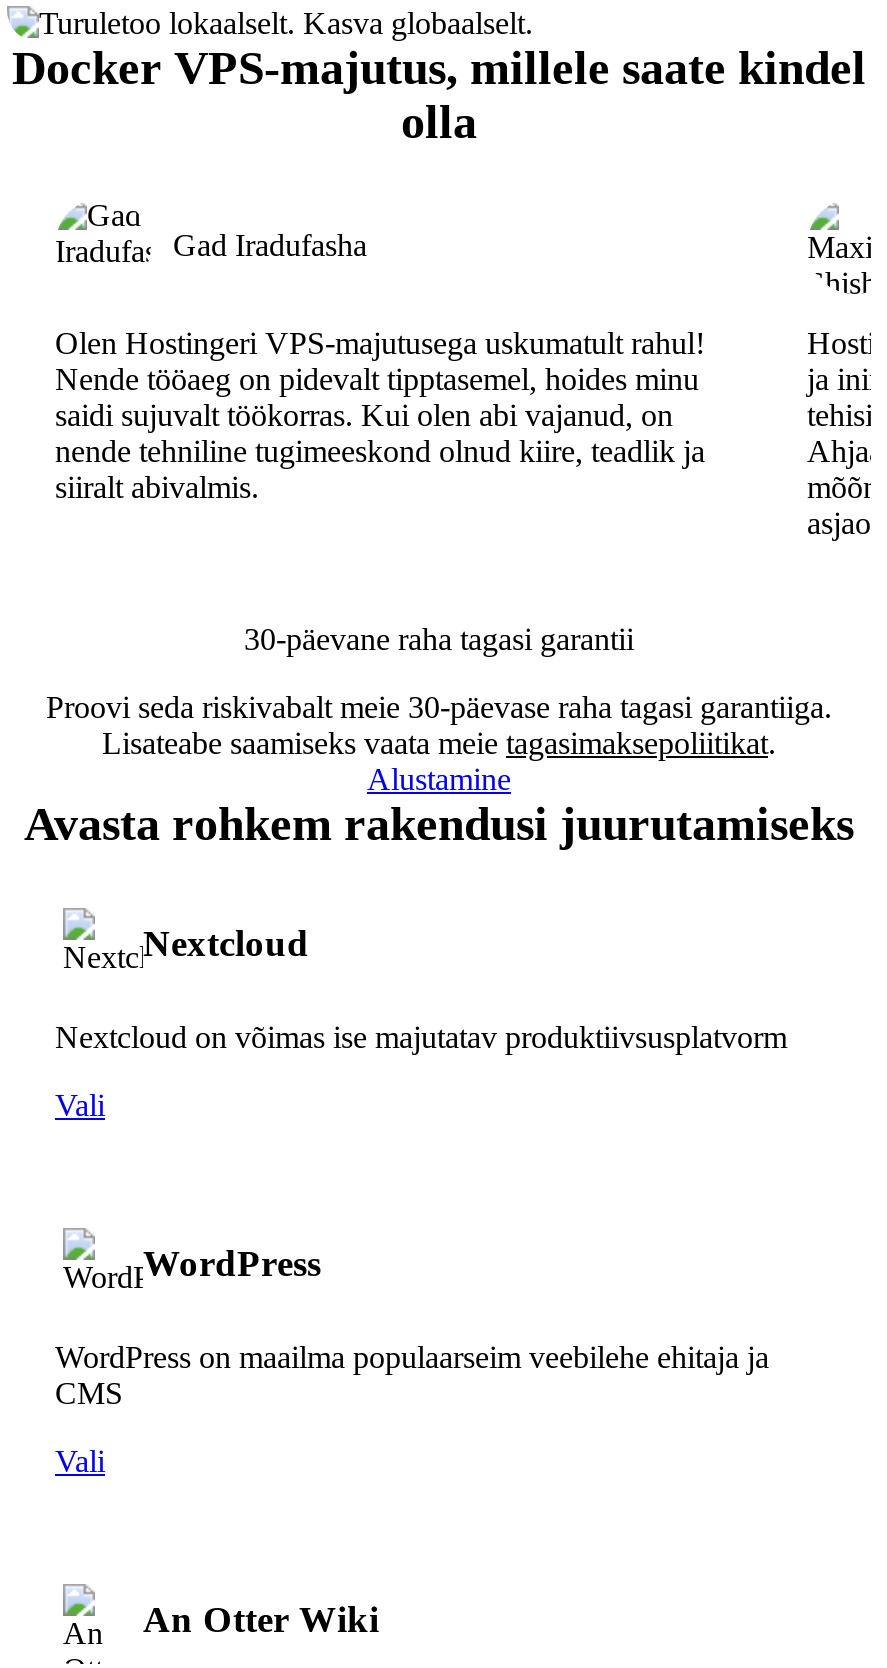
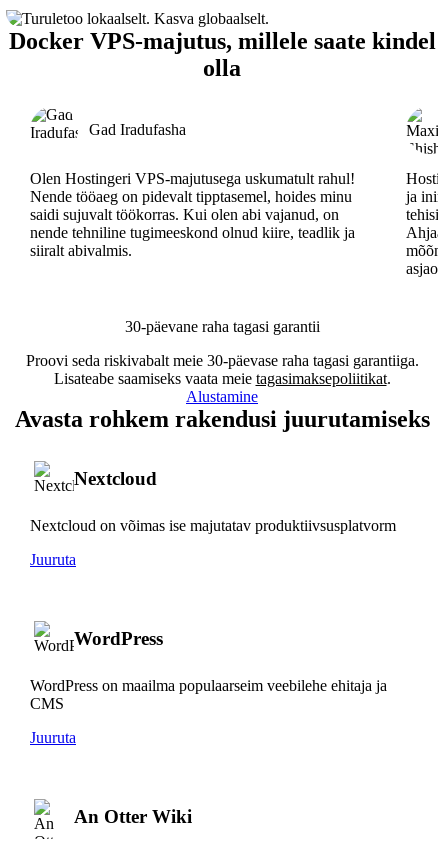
- Vali
+ Juuruta

- Vali
+ Juuruta
